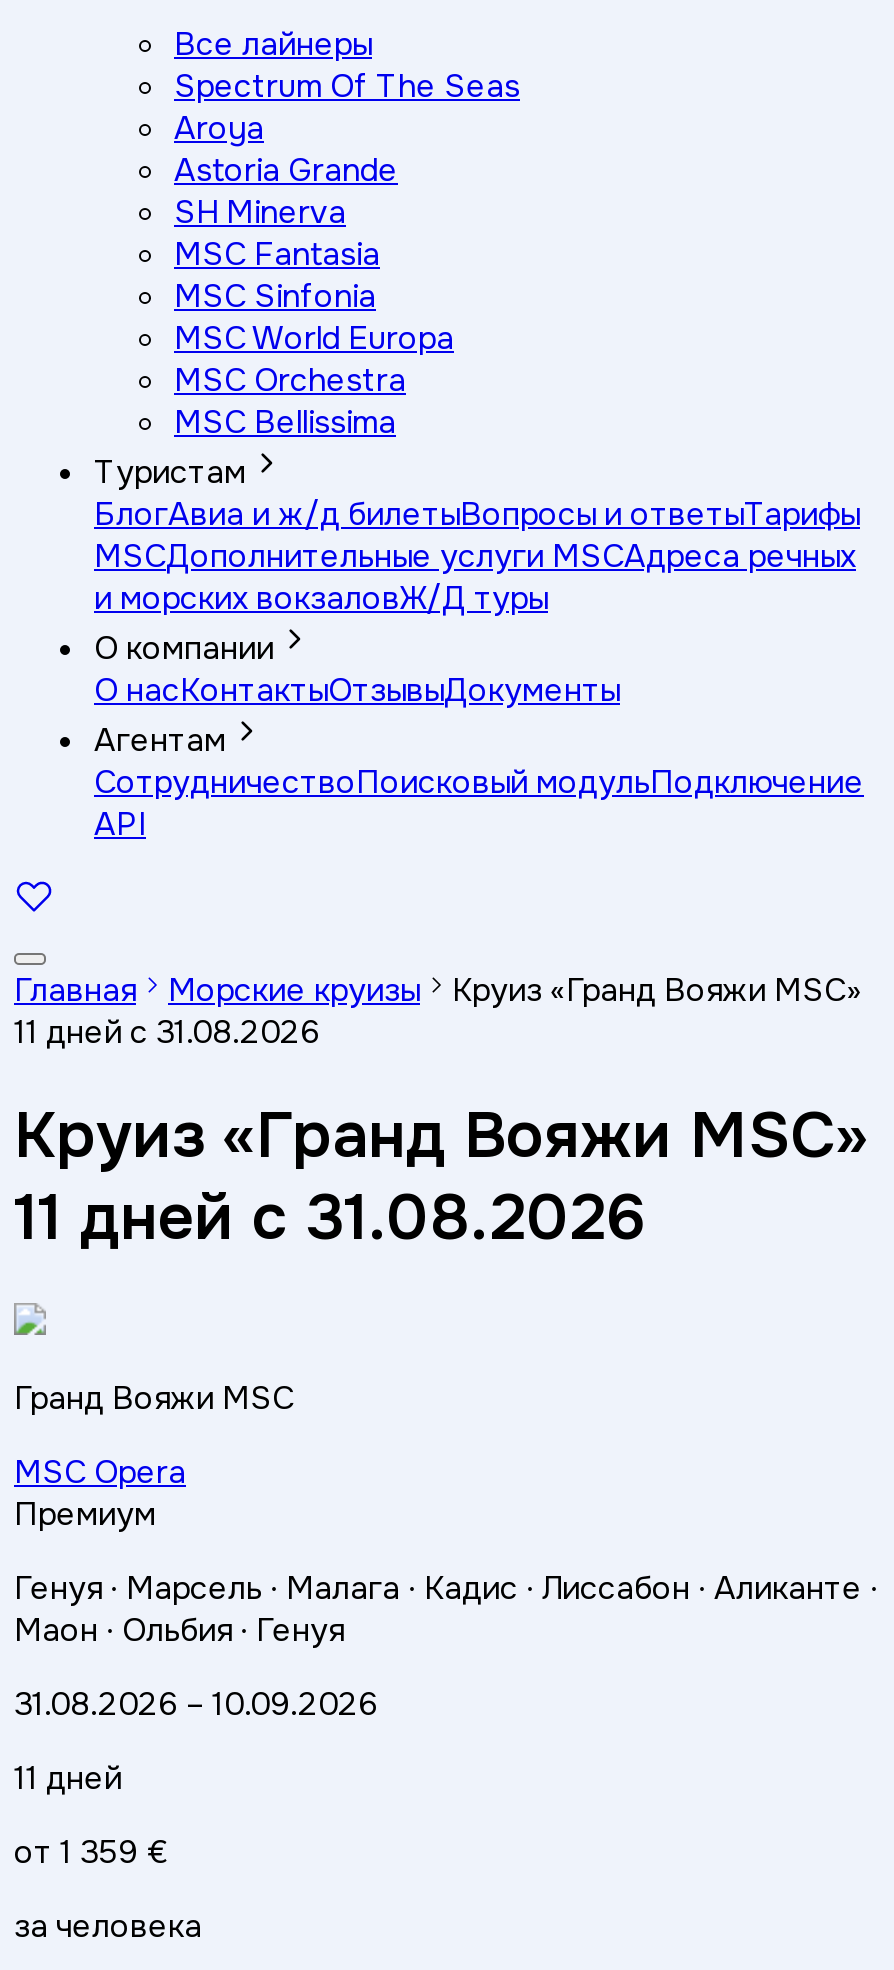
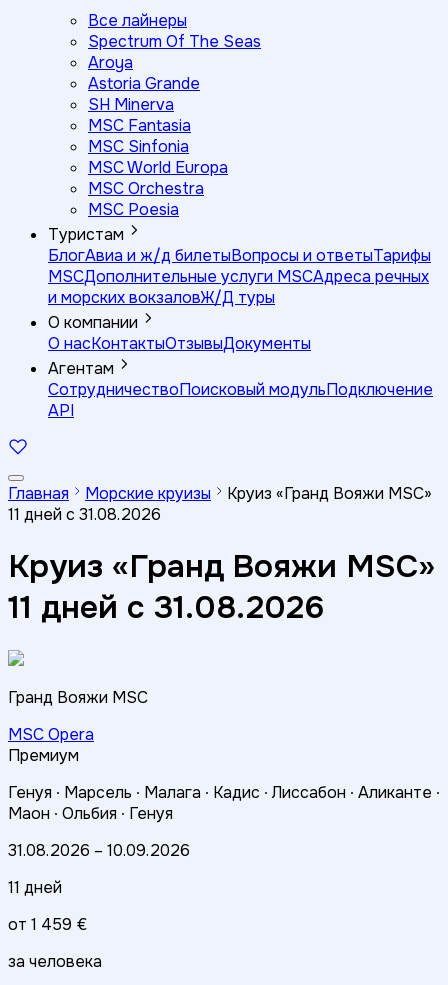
- MSC Bellissima
+ MSC Poesia

- от 1 359 €
+ от 1 459 €
